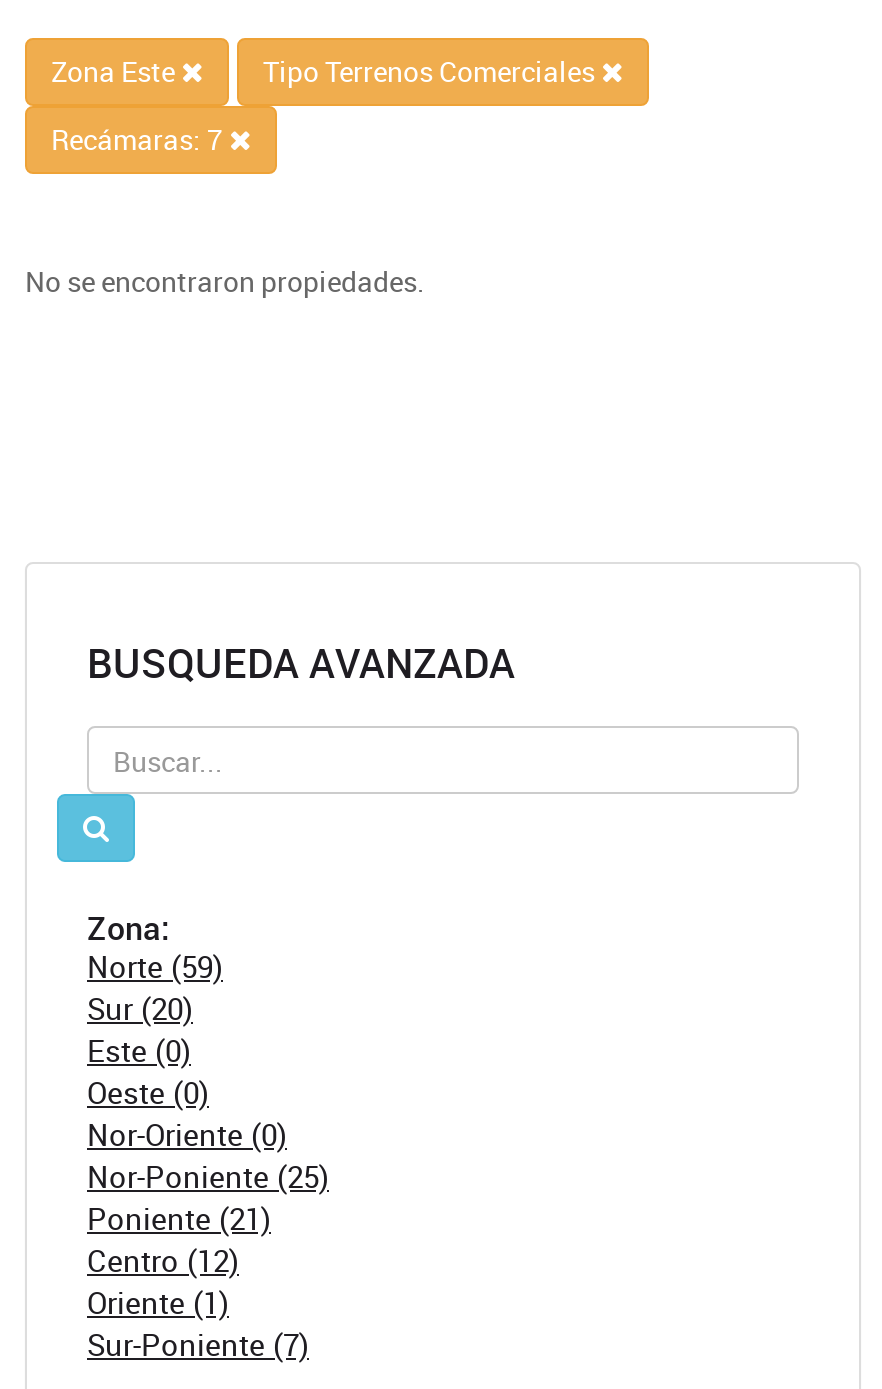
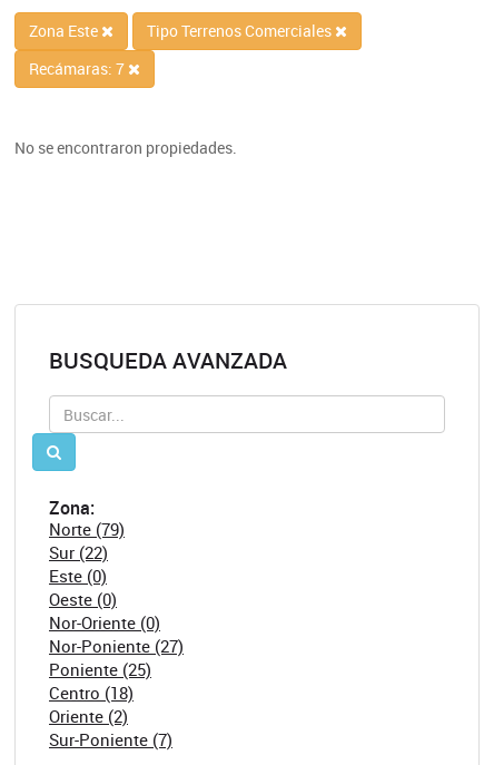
- Norte (59)
+ Norte (79)

- Sur (20)
+ Sur (22)

- Nor-Poniente (25)
+ Nor-Poniente (27)

- Poniente (21)
+ Poniente (25)

- Centro (12)
+ Centro (18)

- Oriente (1)
+ Oriente (2)
